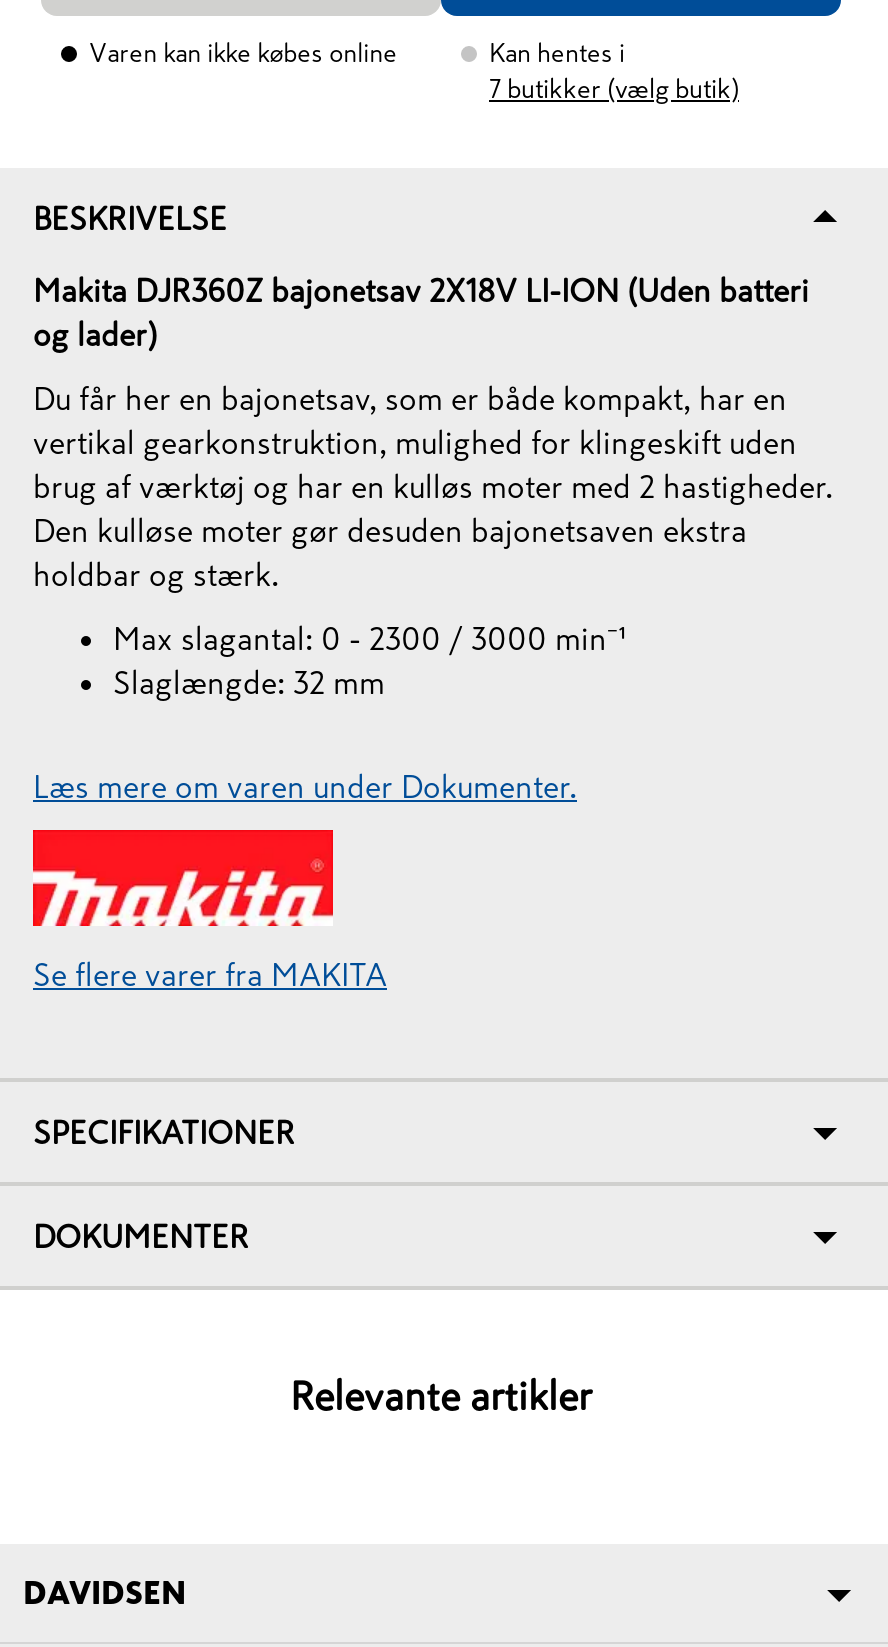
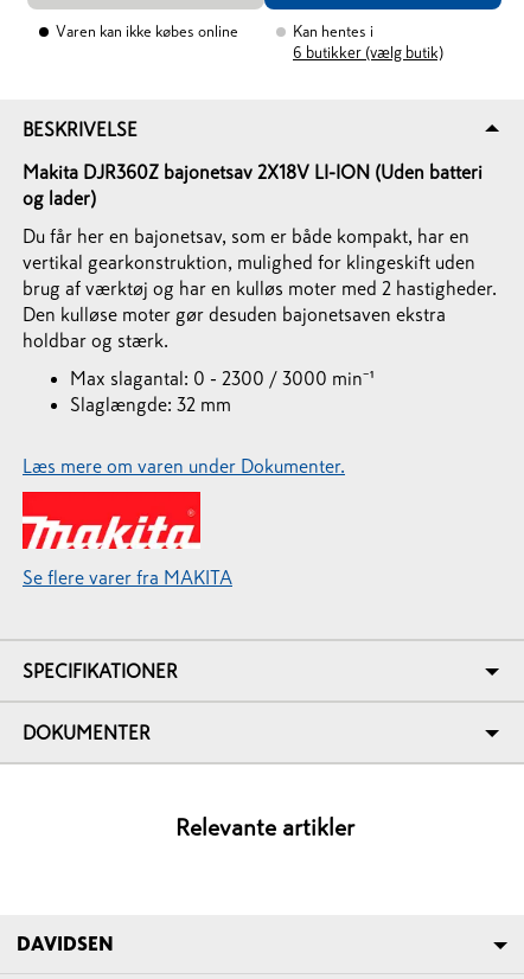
- 7 butikker (vælg butik)
+ 6 butikker (vælg butik)
